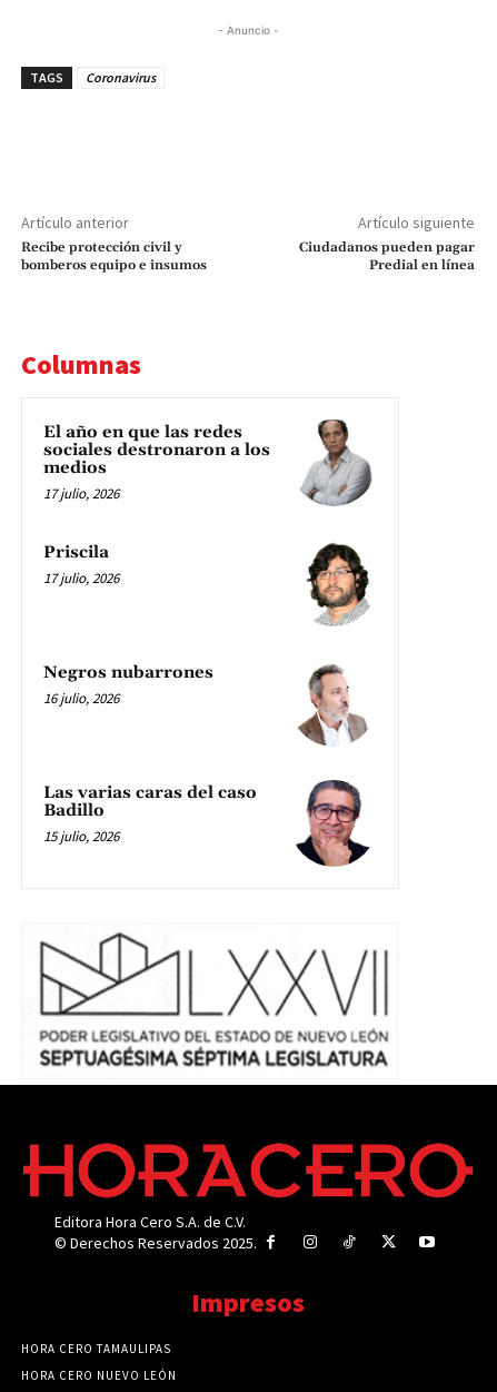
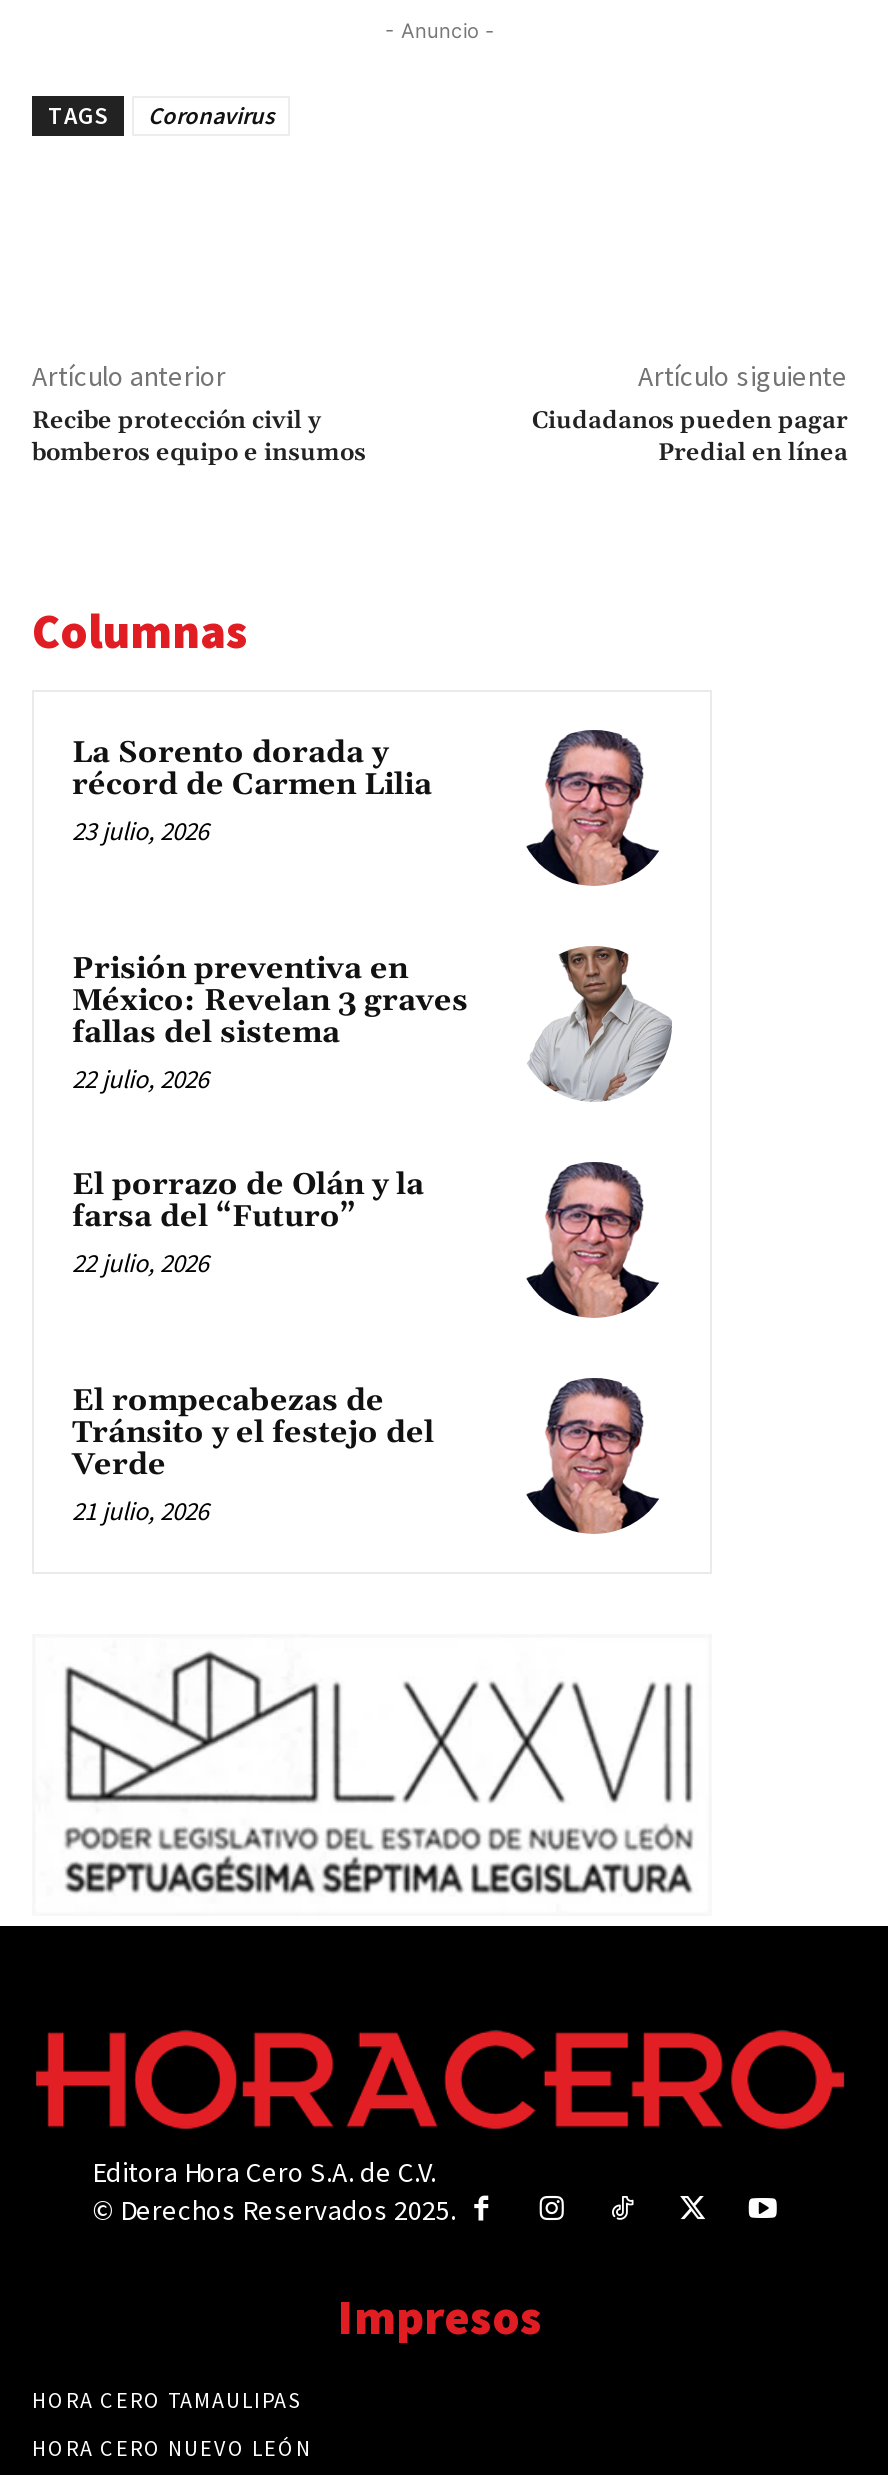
- El año en que las redes
- sociales destronaron a los
- medios
- 17 julio, 2026
+ La Sorento dorada y
+ récord de Carmen Lilia
+ 23 julio, 2026

- [image]
+ [image]

- Priscila
- 17 julio, 2026
+ Prisión preventiva en
+ México: Revelan 3 graves
+ fallas del sistema
+ 22 julio, 2026

- [image]
+ [image]

- Negros nubarrones
- 16 julio, 2026
+ El porrazo de Olán y la
+ farsa del “Futuro”
+ 22 julio, 2026

- [image]
+ [image]

- Las varias caras del caso
- Badillo
- 15 julio, 2026
+ El rompecabezas de
+ Tránsito y el festejo del
+ Verde
+ 21 julio, 2026
